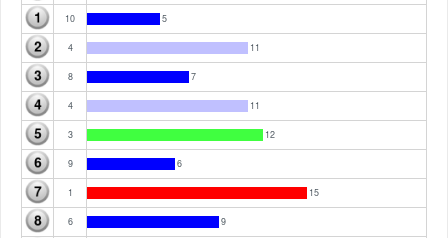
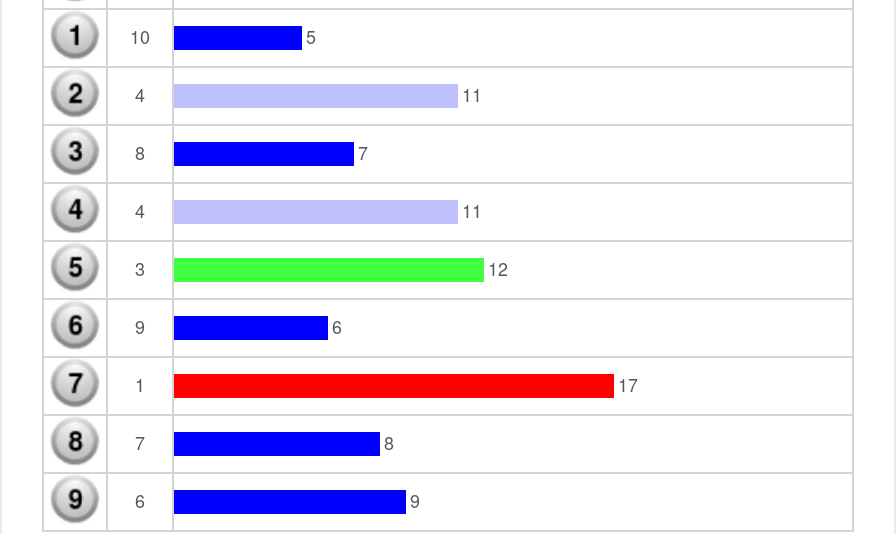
- 15
+ 17
+ 7
+ 8
